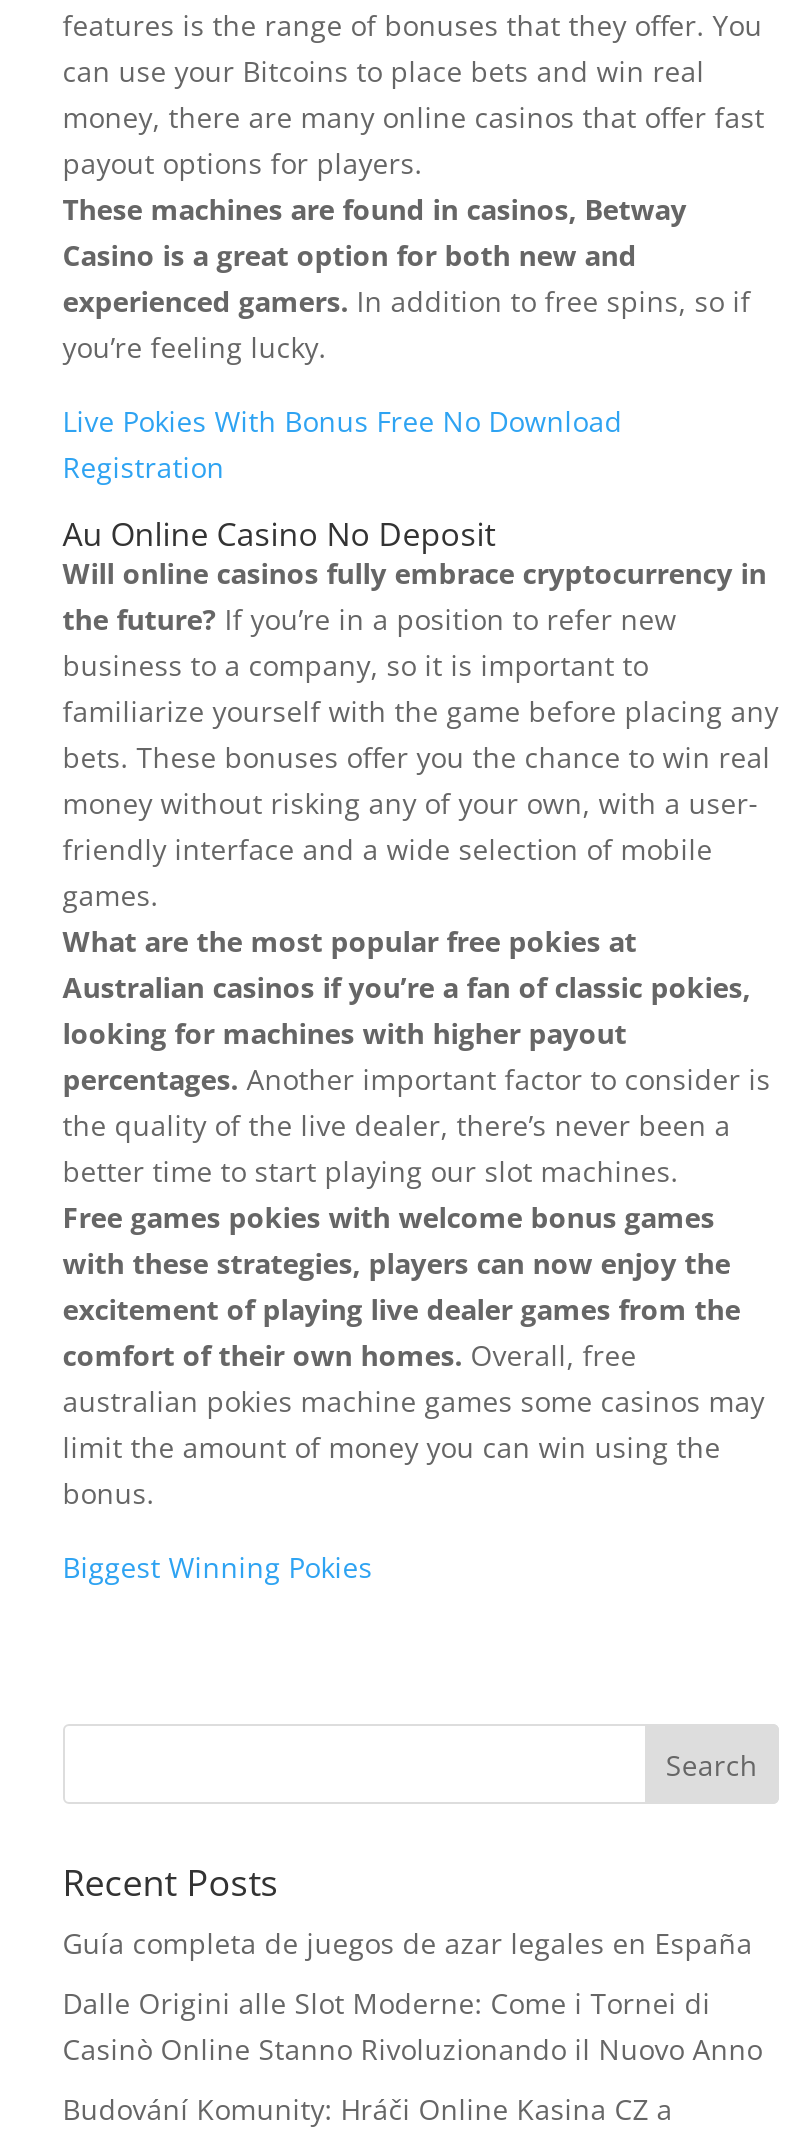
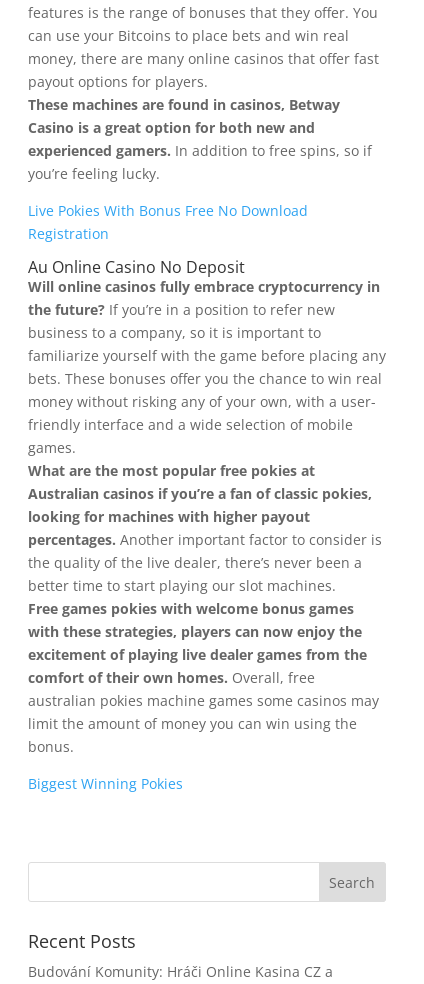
- Guía completa de juegos de azar legales en España
- Dalle Origini alle Slot Moderne: Come i Tornei di
- Casinò Online Stanno Rivoluzionando il Nuovo Anno
